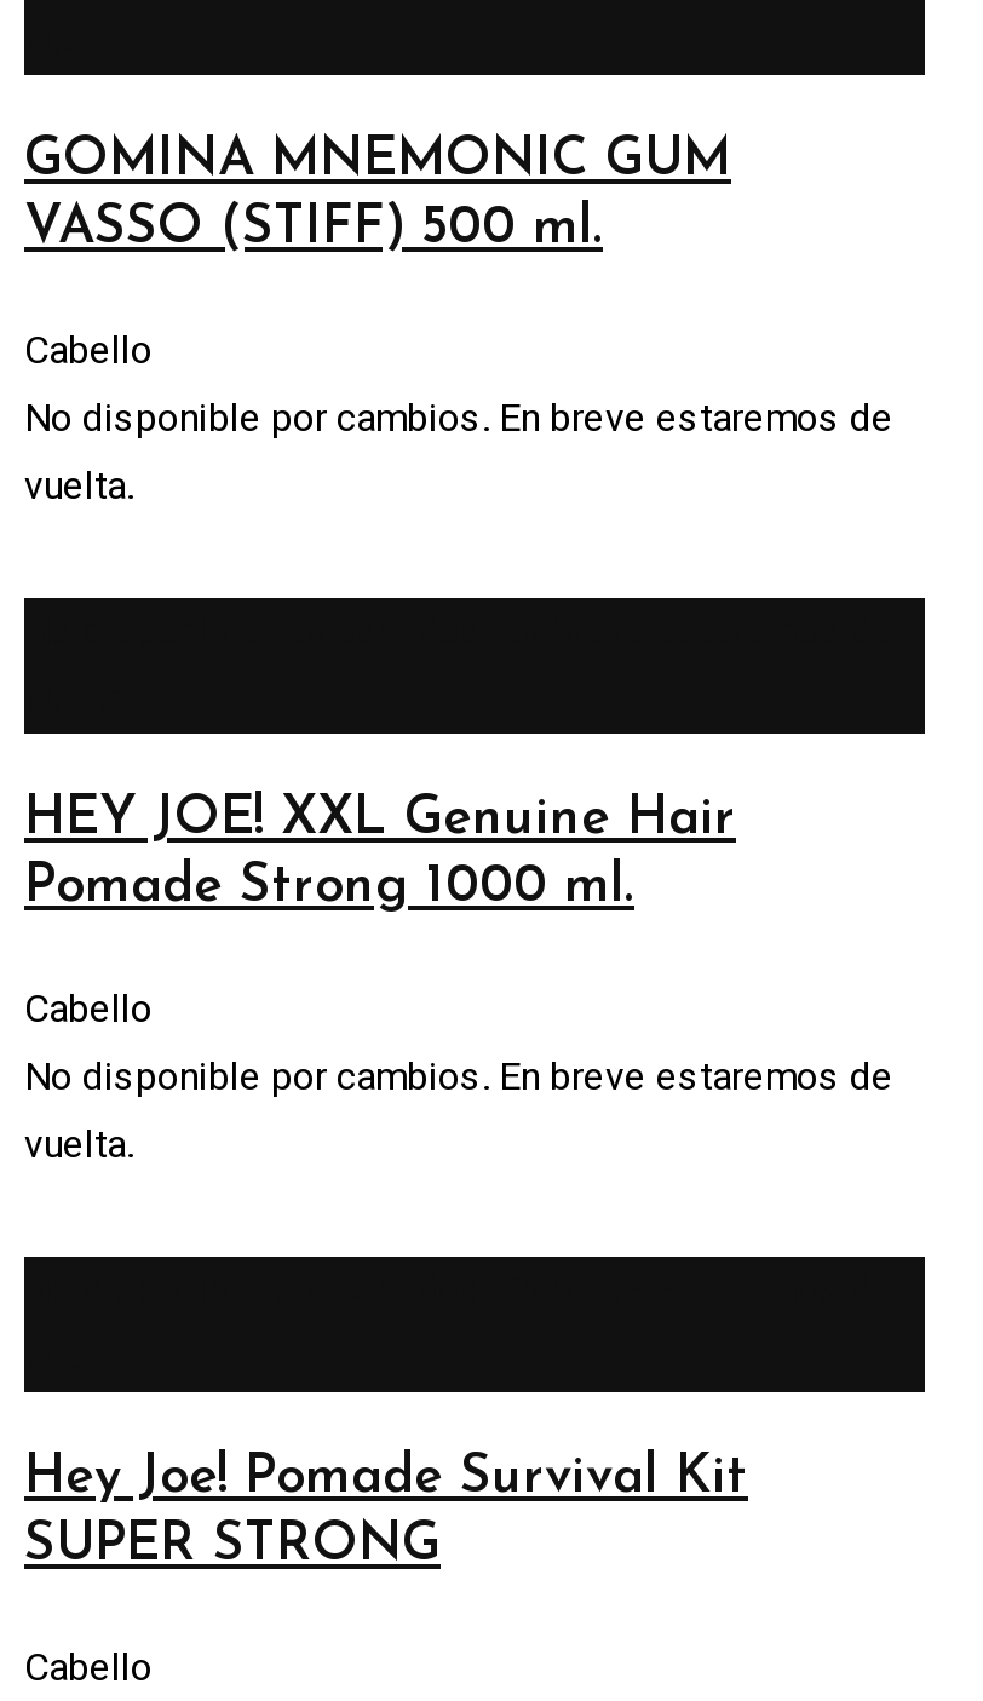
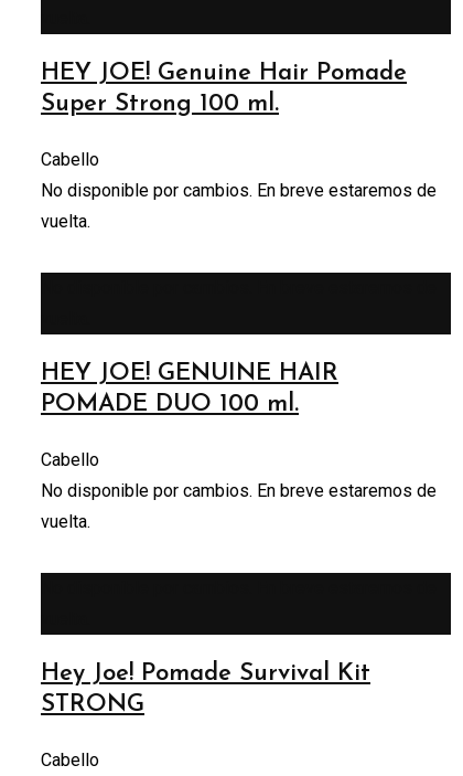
- GOMINA MNEMONIC GUM
- VASSO (STIFF) 500 ml.
+ HEY JOE! Genuine Hair Pomade
+ Super Strong 100 ml.

- HEY JOE! XXL Genuine Hair
- Pomade Strong 1000 ml.
+ HEY JOE! GENUINE HAIR
+ POMADE DUO 100 ml.

- SUPER STRONG
+ STRONG
